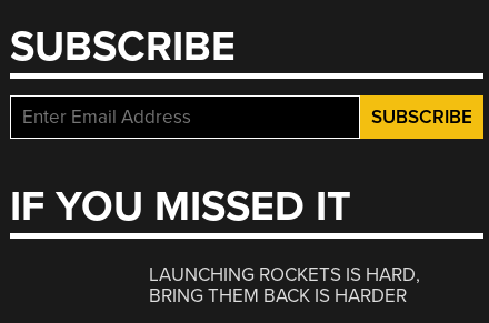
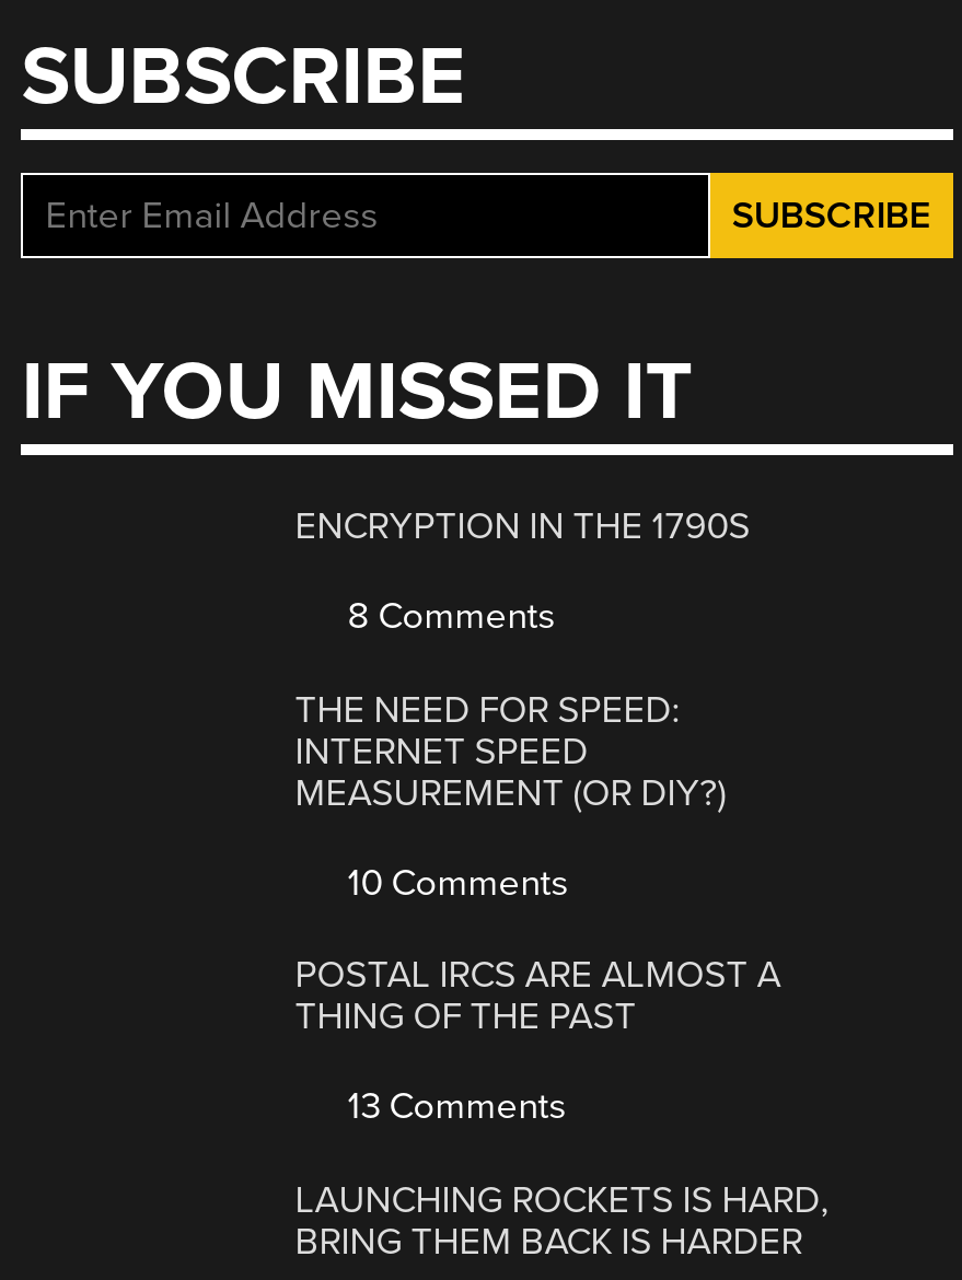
+ ENCRYPTION IN THE 1790S
+ 8 Comments
+ THE NEED FOR SPEED:
+ INTERNET SPEED
+ MEASUREMENT (OR DIY?)
+ 10 Comments
+ POSTAL IRCS ARE ALMOST A
+ THING OF THE PAST
+ 13 Comments
